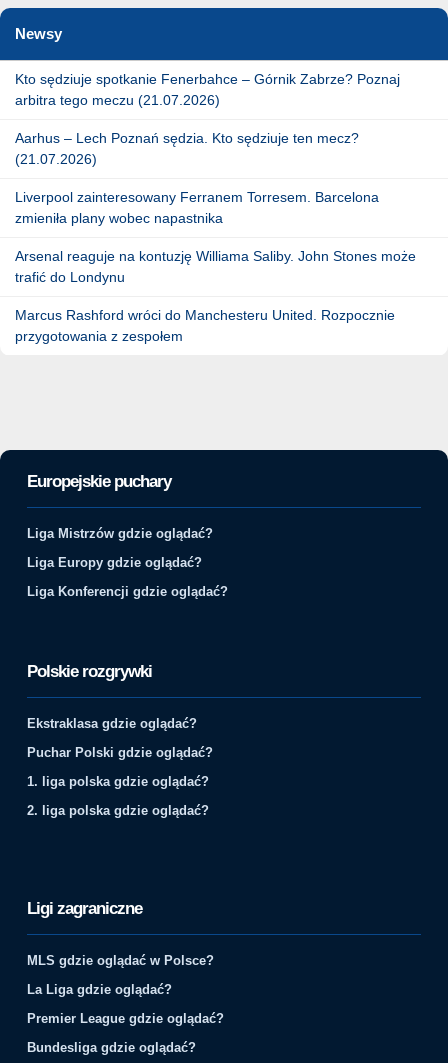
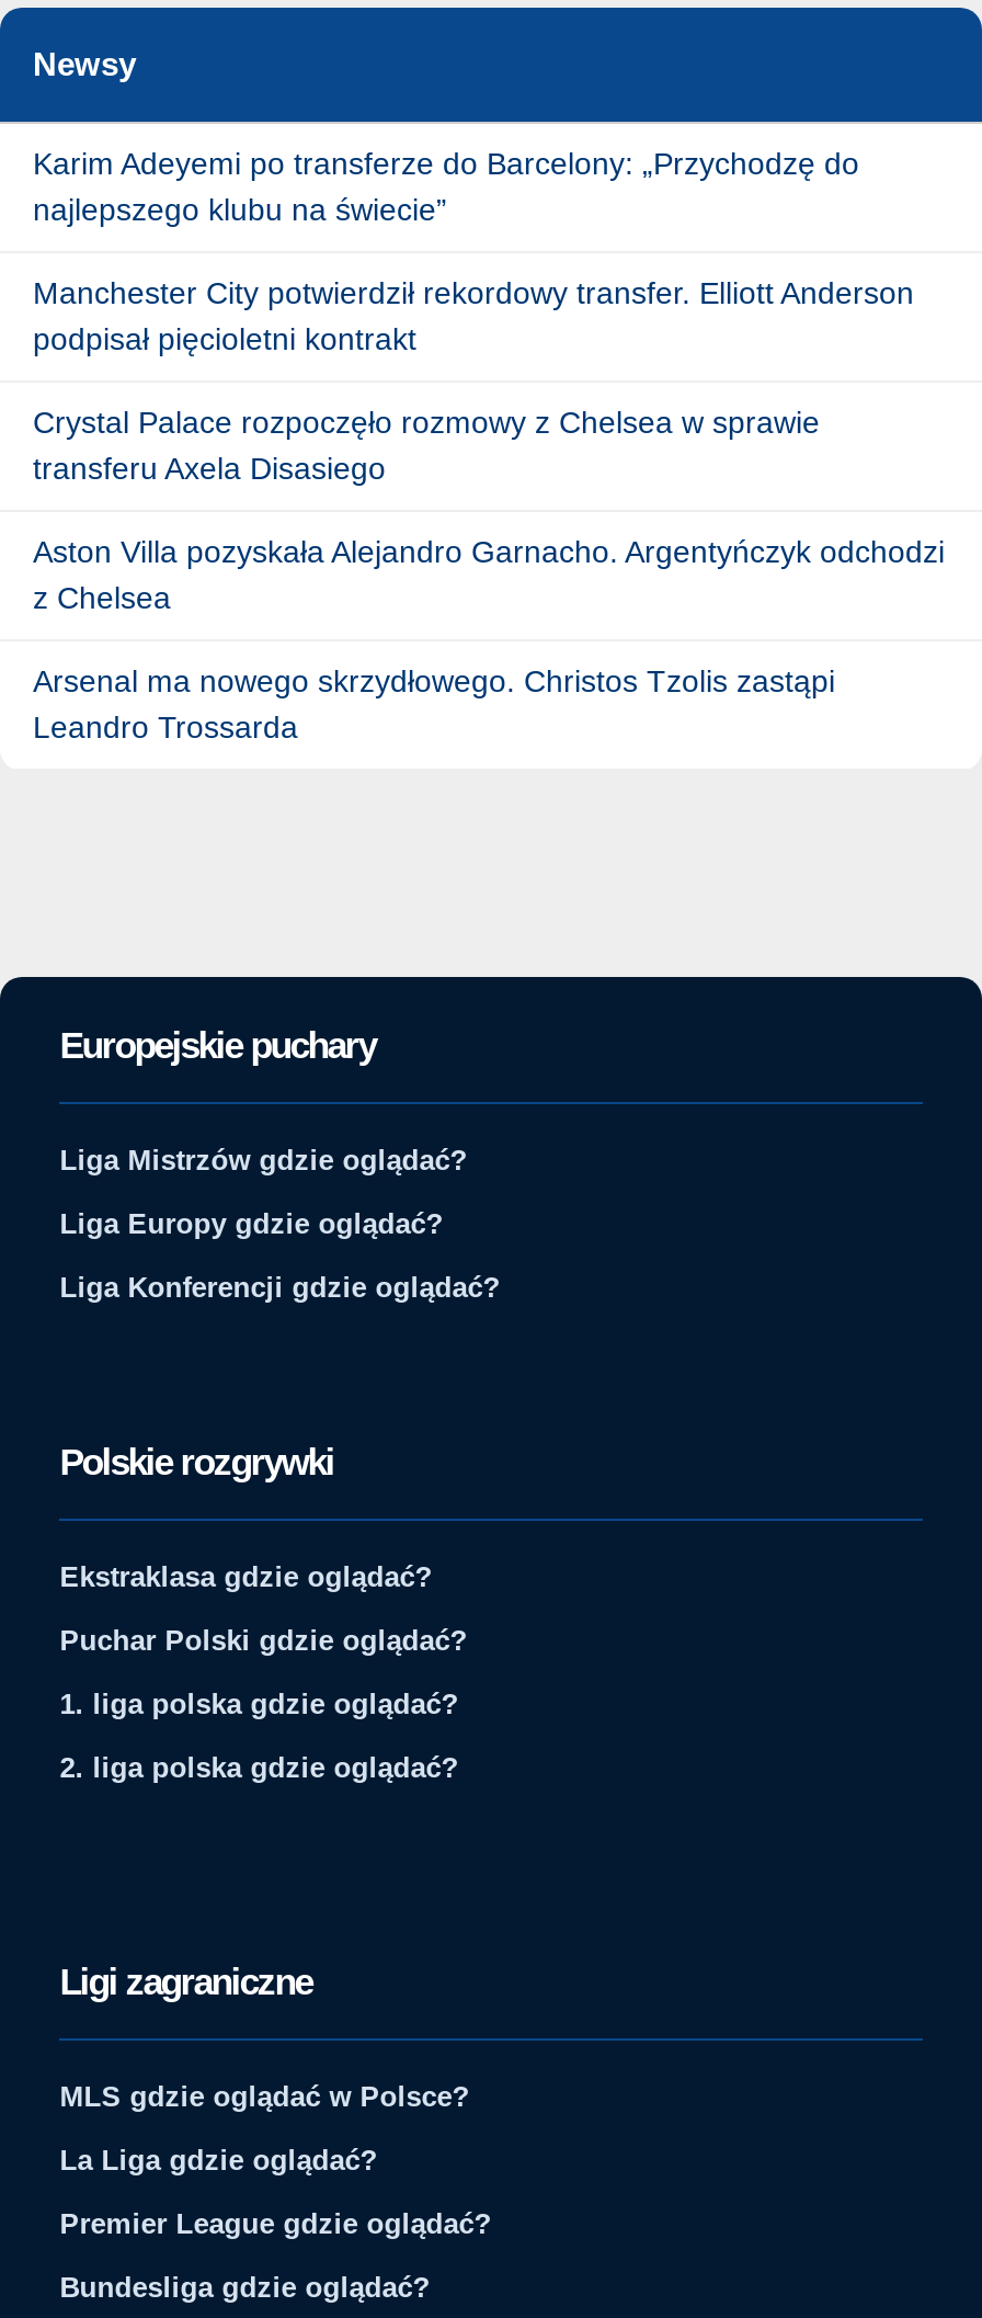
- Kto sędziuje spotkanie Fenerbahce – Górnik Zabrze? Poznaj
- arbitra tego meczu (21.07.2026)
+ Karim Adeyemi po transferze do Barcelony: „Przychodzę do
+ najlepszego klubu na świecie”

- Aarhus – Lech Poznań sędzia. Kto sędziuje ten mecz?
- (21.07.2026)
+ Manchester City potwierdził rekordowy transfer. Elliott Anderson
+ podpisał pięcioletni kontrakt

- Liverpool zainteresowany Ferranem Torresem. Barcelona
- zmieniła plany wobec napastnika
+ Crystal Palace rozpoczęło rozmowy z Chelsea w sprawie
+ transferu Axela Disasiego

- Arsenal reaguje na kontuzję Williama Saliby. John Stones może
- trafić do Londynu
+ Aston Villa pozyskała Alejandro Garnacho. Argentyńczyk odchodzi
+ z Chelsea

- Marcus Rashford wróci do Manchesteru United. Rozpocznie
- przygotowania z zespołem
+ Arsenal ma nowego skrzydłowego. Christos Tzolis zastąpi
+ Leandro Trossarda
